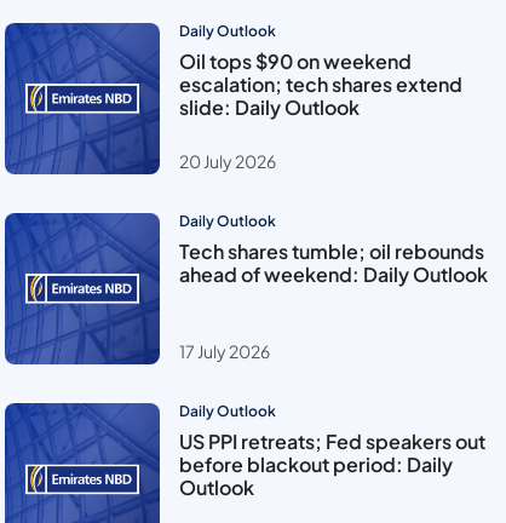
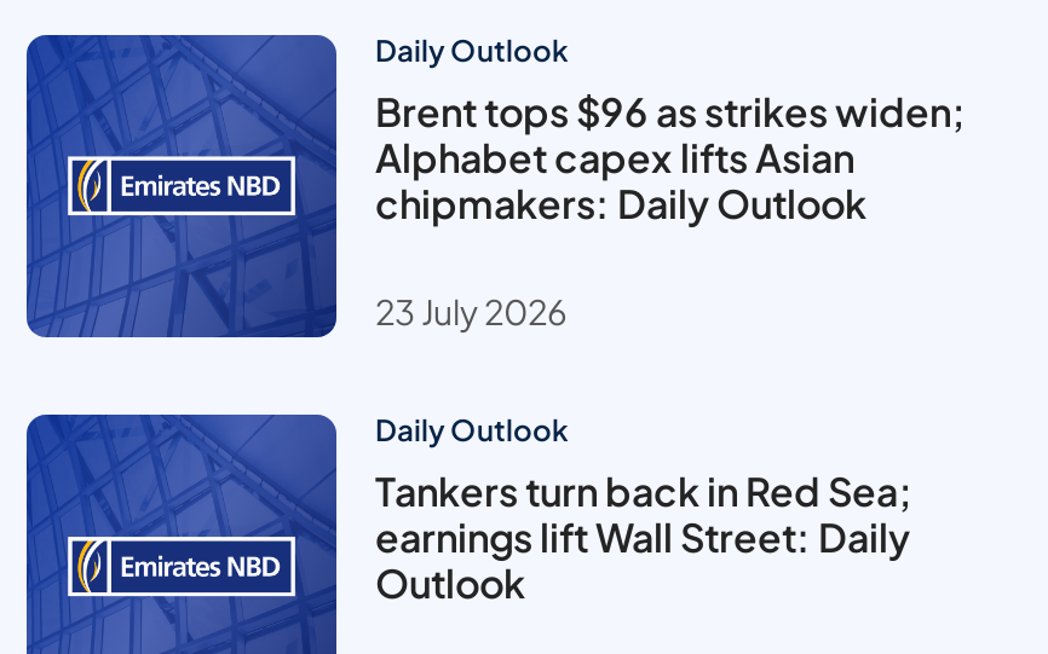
- Oil tops $90 on weekend
- escalation; tech shares extend
- slide: Daily Outlook
+ Brent tops $96 as strikes widen;
+ Alphabet capex lifts Asian
+ chipmakers: Daily Outlook

- 20 July 2026
+ 23 July 2026

- Tech shares tumble; oil rebounds
- ahead of weekend: Daily Outlook
- 17 July 2026
- Daily Outlook
- US PPI retreats; Fed speakers out
- before blackout period: Daily
+ Tankers turn back in Red Sea;
+ earnings lift Wall Street: Daily
